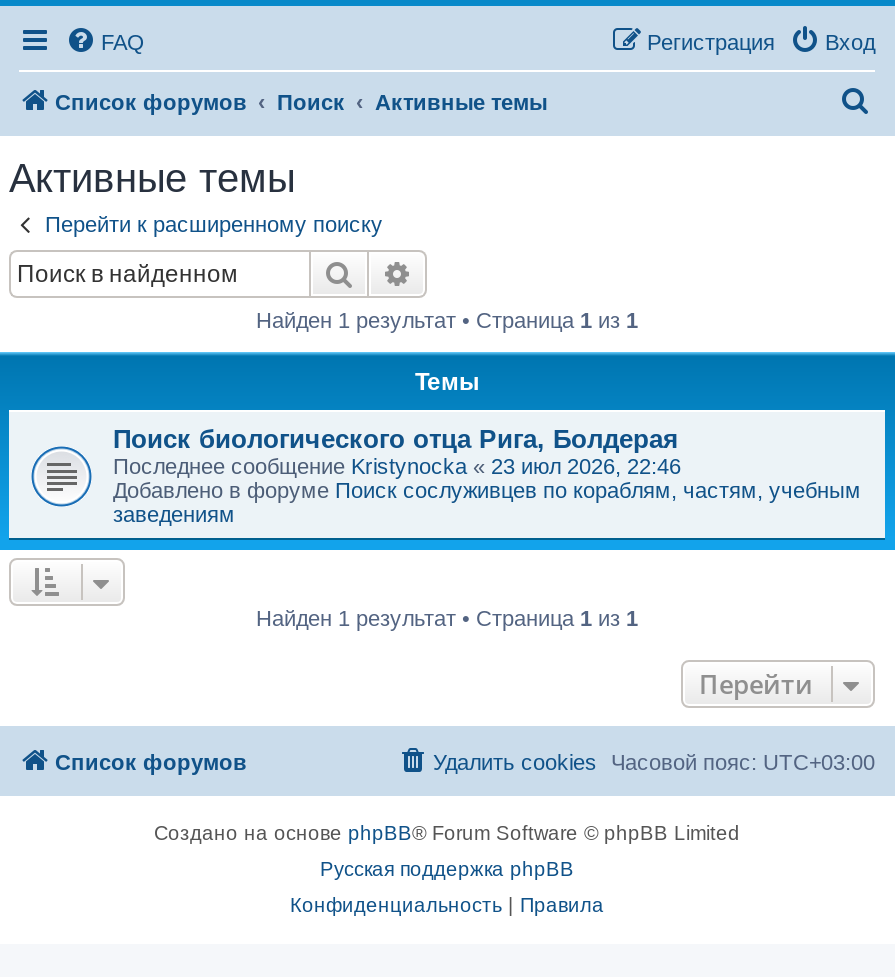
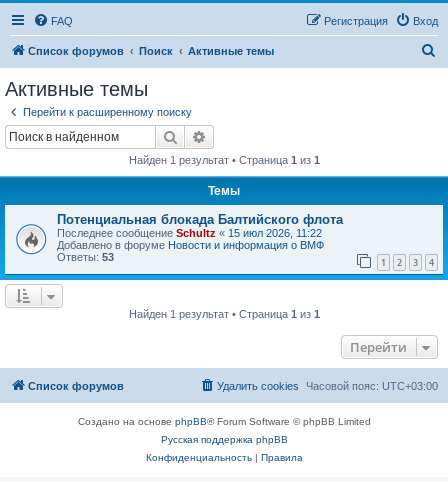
- Поиск биологического отца Рига, Болдерая
- Последнее сообщение Kristynocka «23 июл 2026, 22:46
- Добавлено в форуме Поиск сослуживцев по кораблям, частям, учебным
- заведениям
+ Потенциальная блокада Балтийского флота
+ Последнее сообщение Schultz «15 июл 2026, 11:22
+ Добавлено в форуме Новости и информация о ВМФ
+ Ответы: 53
+ 1
+ 2
+ 3
+ 4
